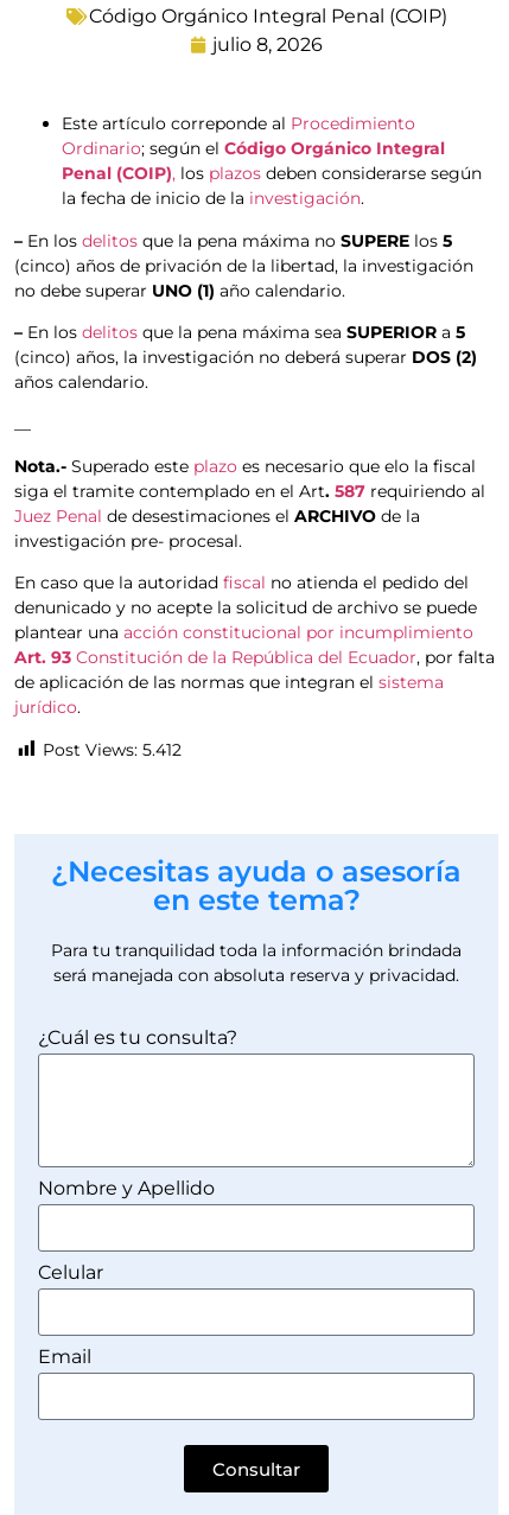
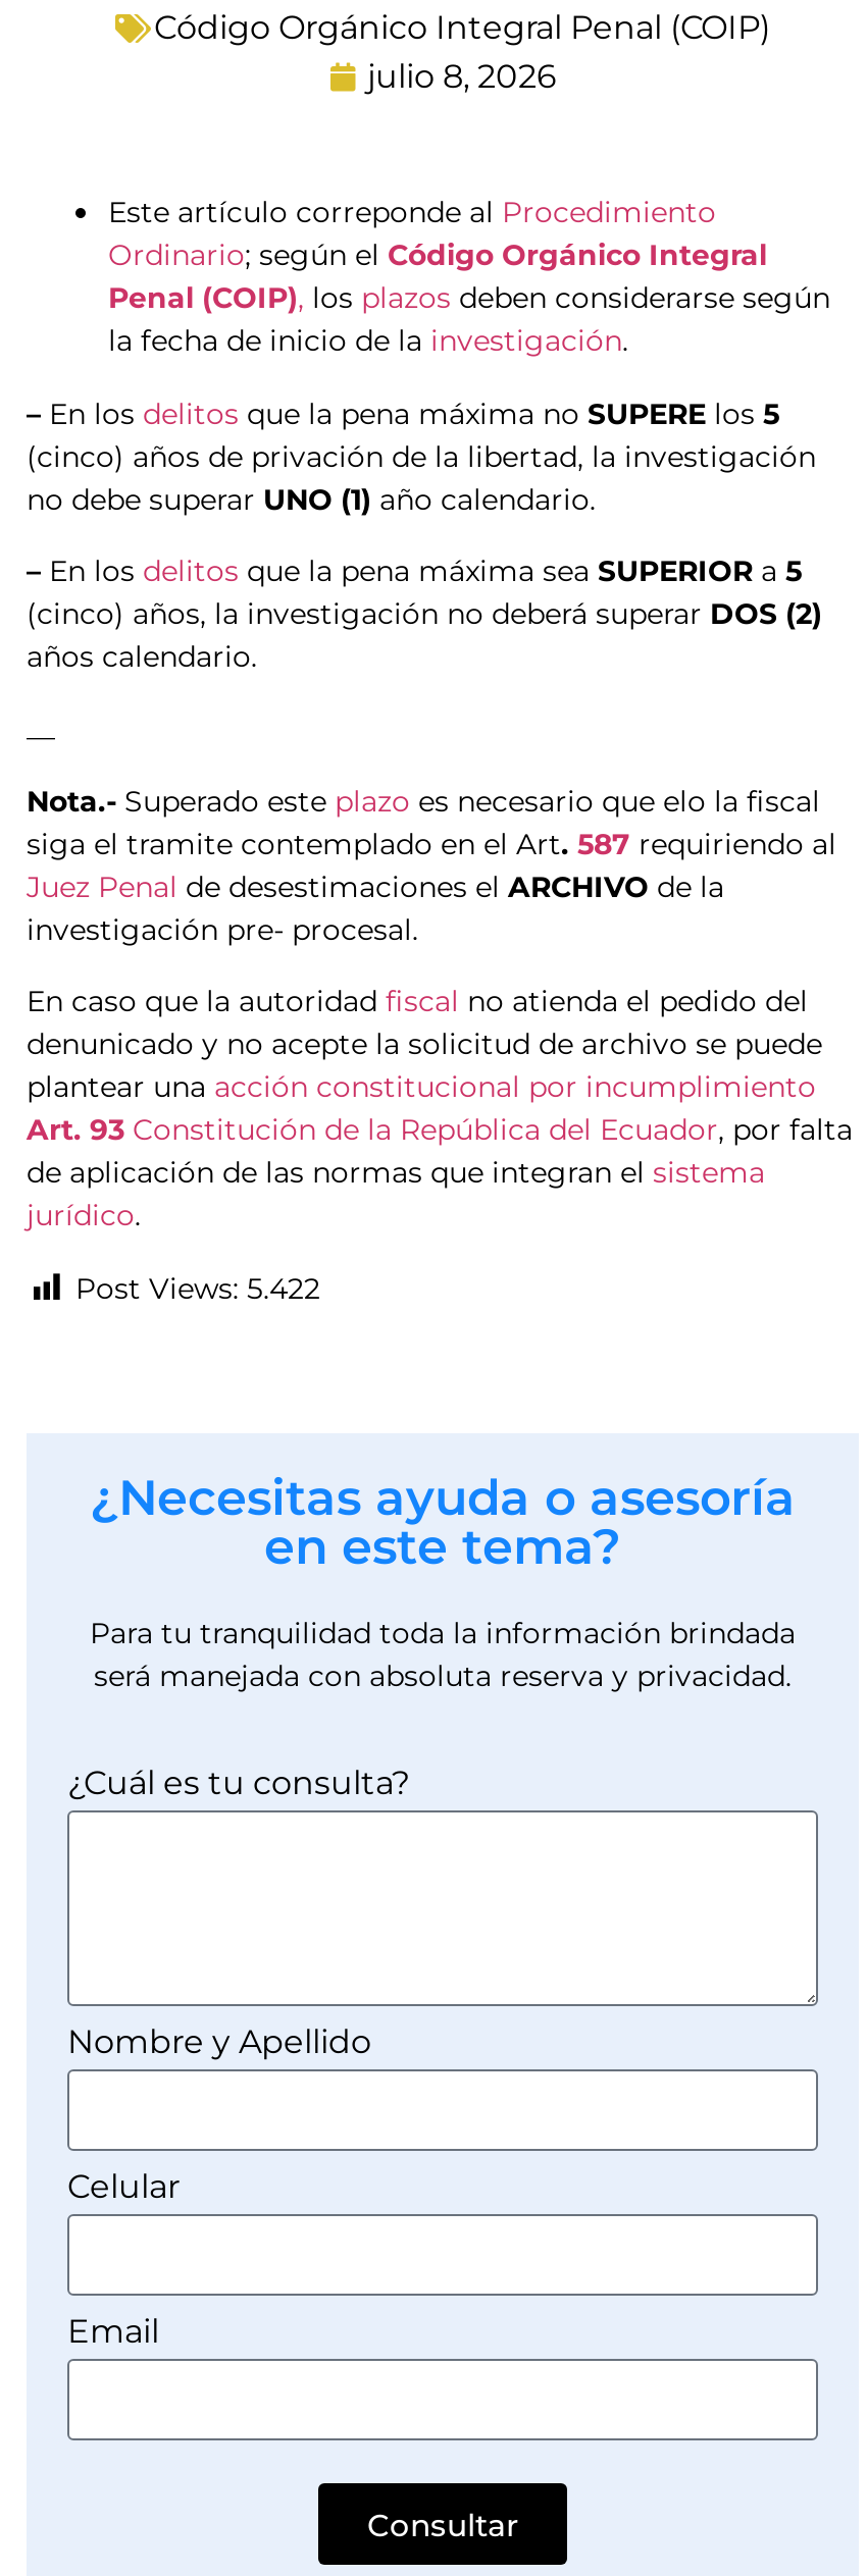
- Post Views: 5.412
+ Post Views: 5.422
